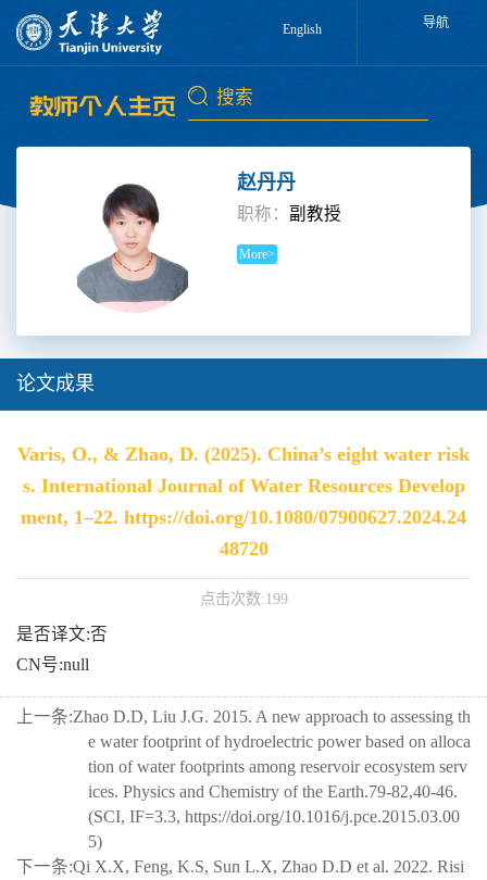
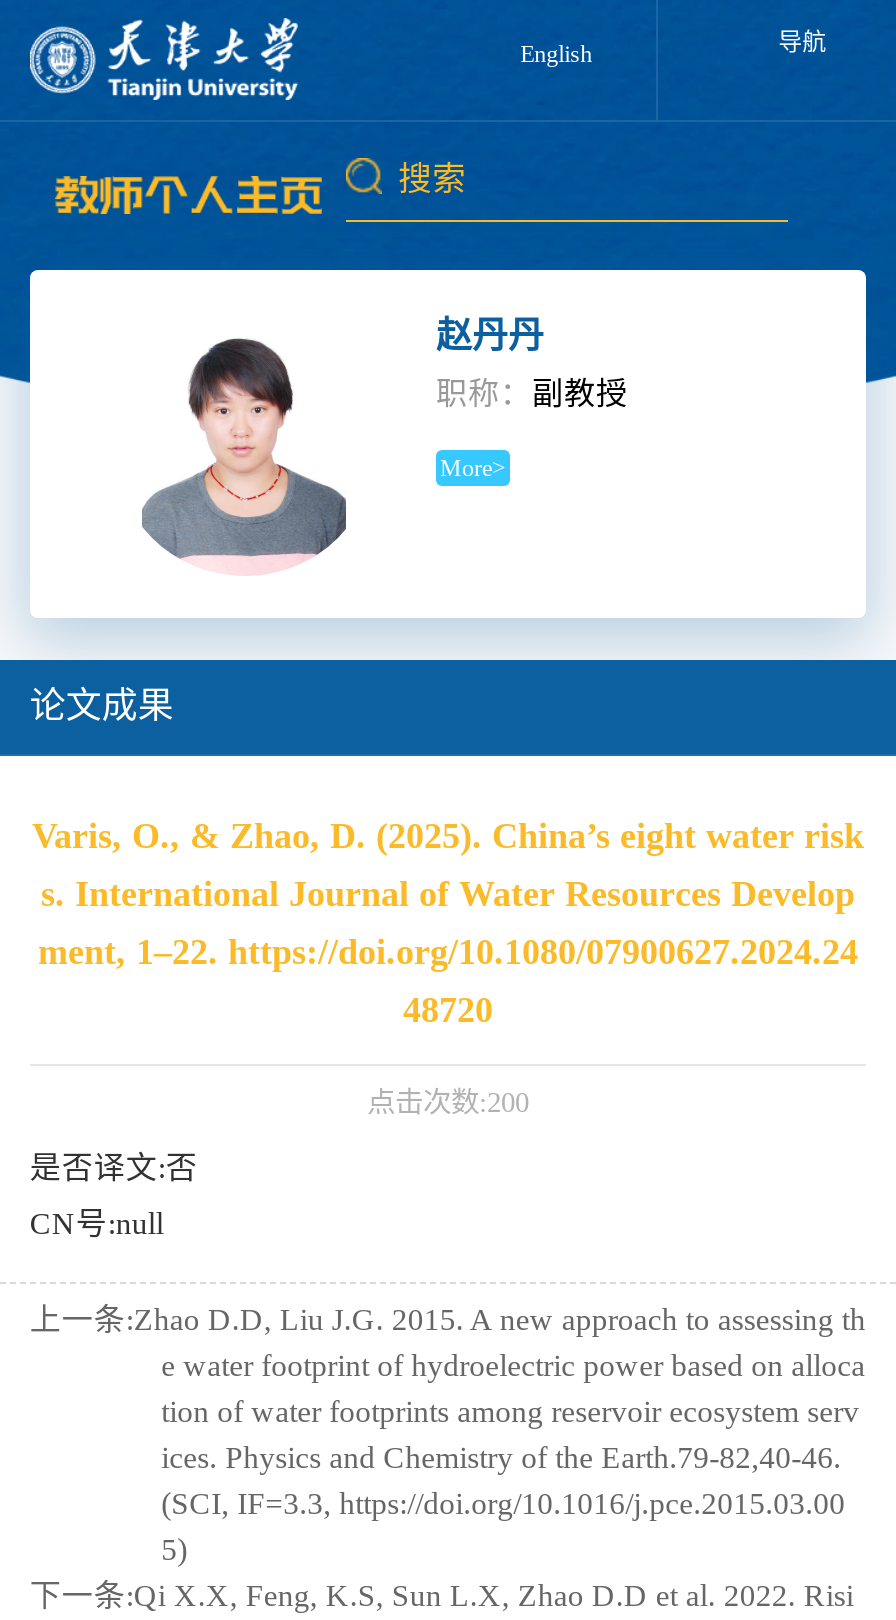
- 点击次数:199
+ 点击次数:200
